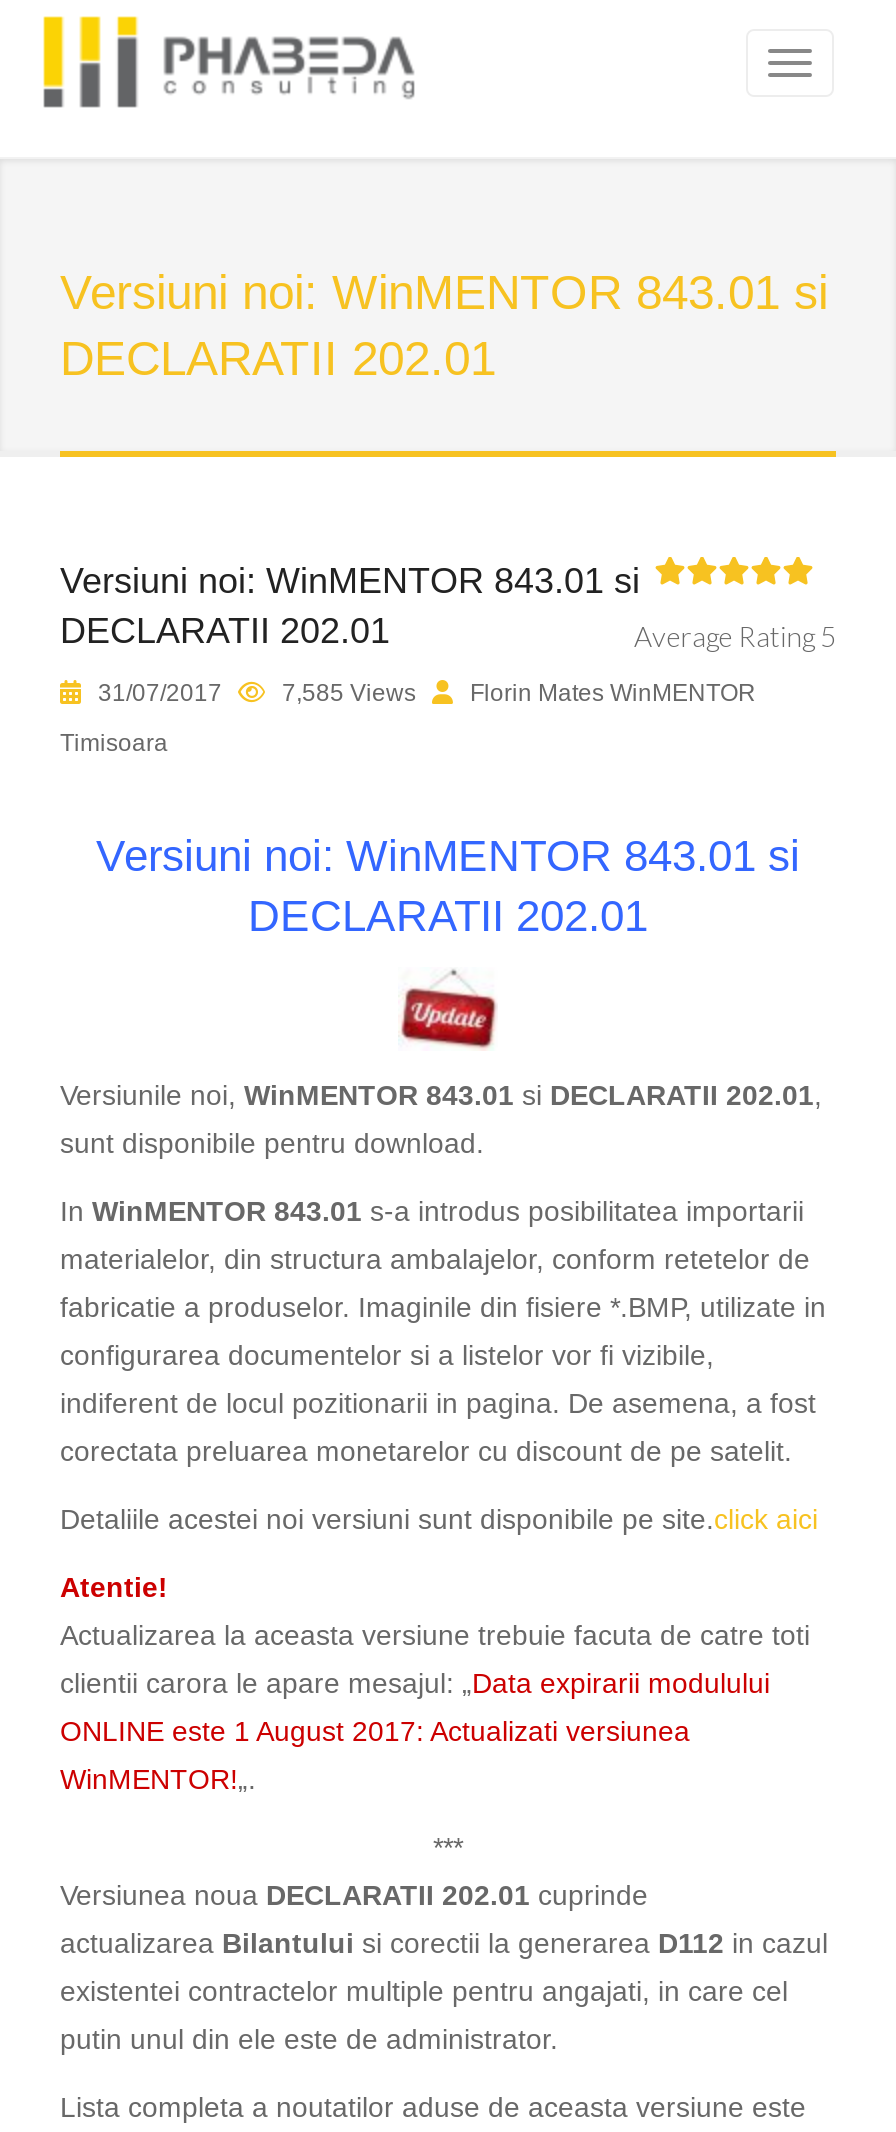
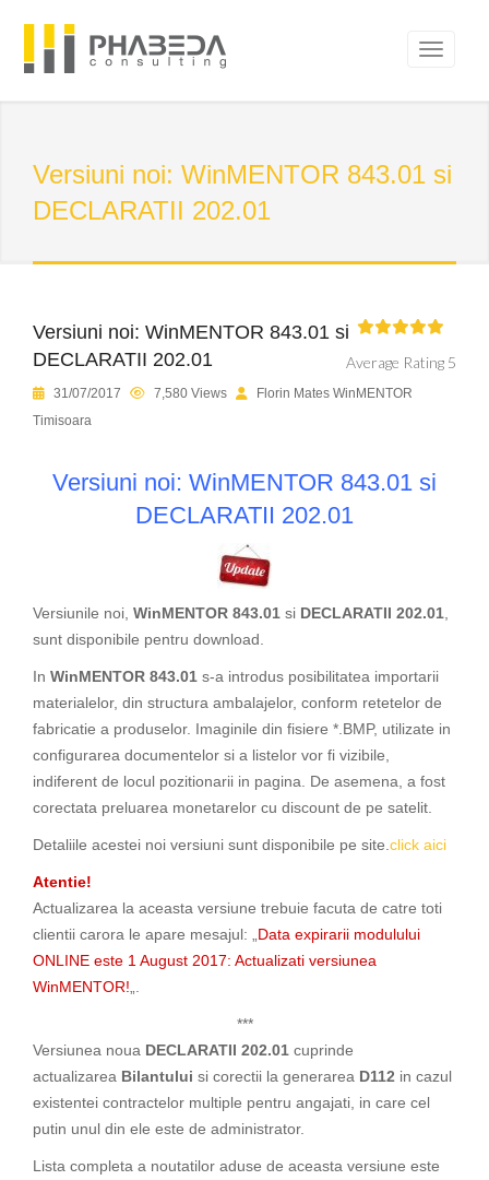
- 7,585 Views Florin Mates WinMENTOR
+ 7,580 Views Florin Mates WinMENTOR
